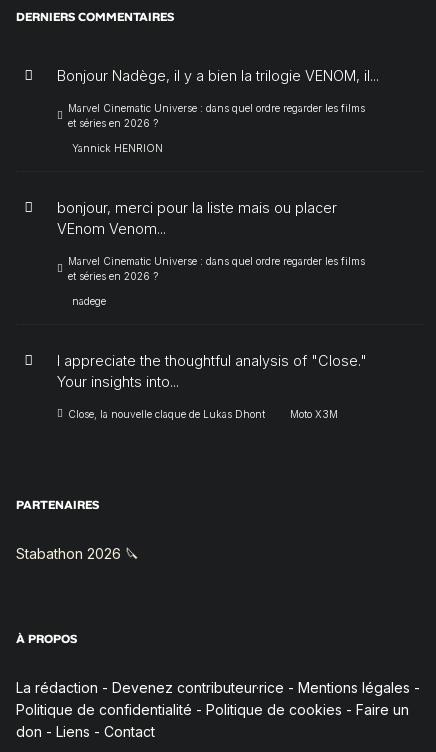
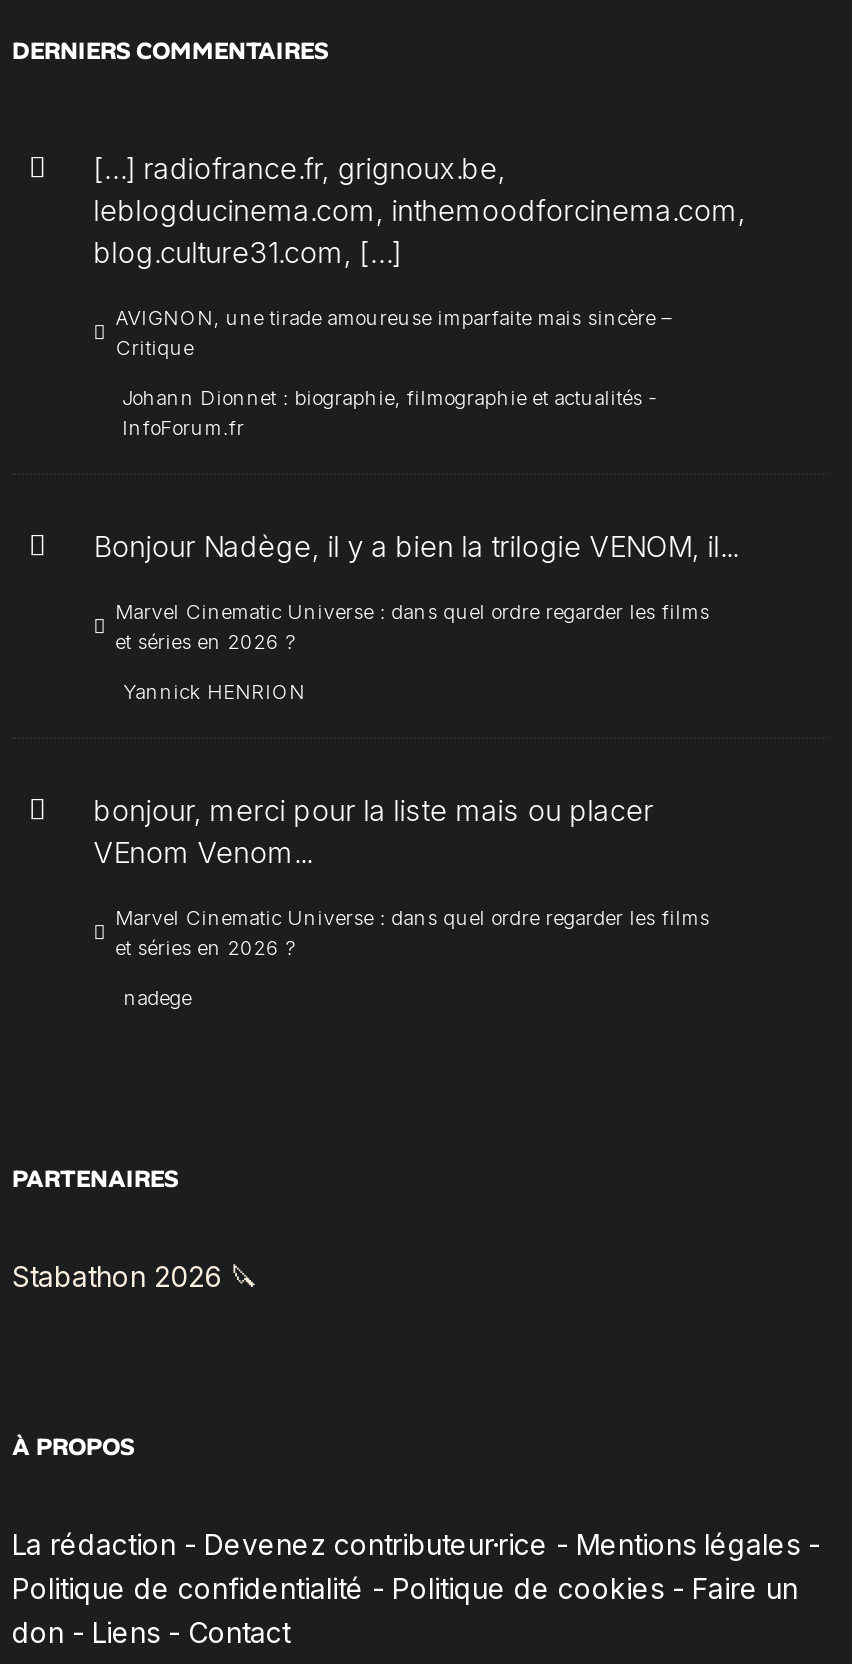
+ […] radiofrance.fr, grignoux.be,
+ leblogducinema.com, inthemoodforcinema.com,
+ blog.culture31.com, […]
+ AVIGNON, une tirade amoureuse imparfaite mais sincère –
+ Critique
+ Johann Dionnet : biographie, filmographie et actualités -
+ InfoForum.fr

moved down: Bonjour Nadège, il y a bien la trilogie VENOM, il... | Marvel Cinematic Universe : dans quel ordre regarder les films | et séries en 2026 ? | ... | et séries en 2026 ? | nadege

- I appreciate the thoughtful analysis of "Close."
- Your insights into...
- Close, la nouvelle claque de Lukas Dhont
- Moto X3M
